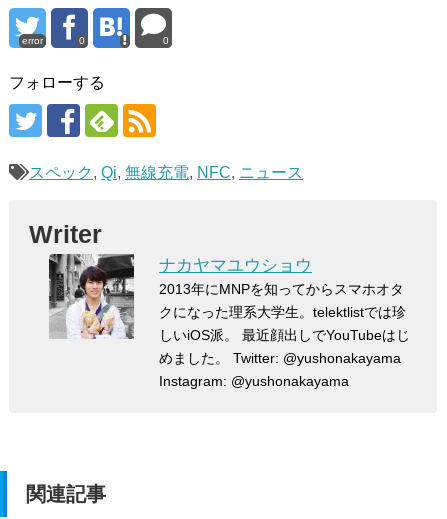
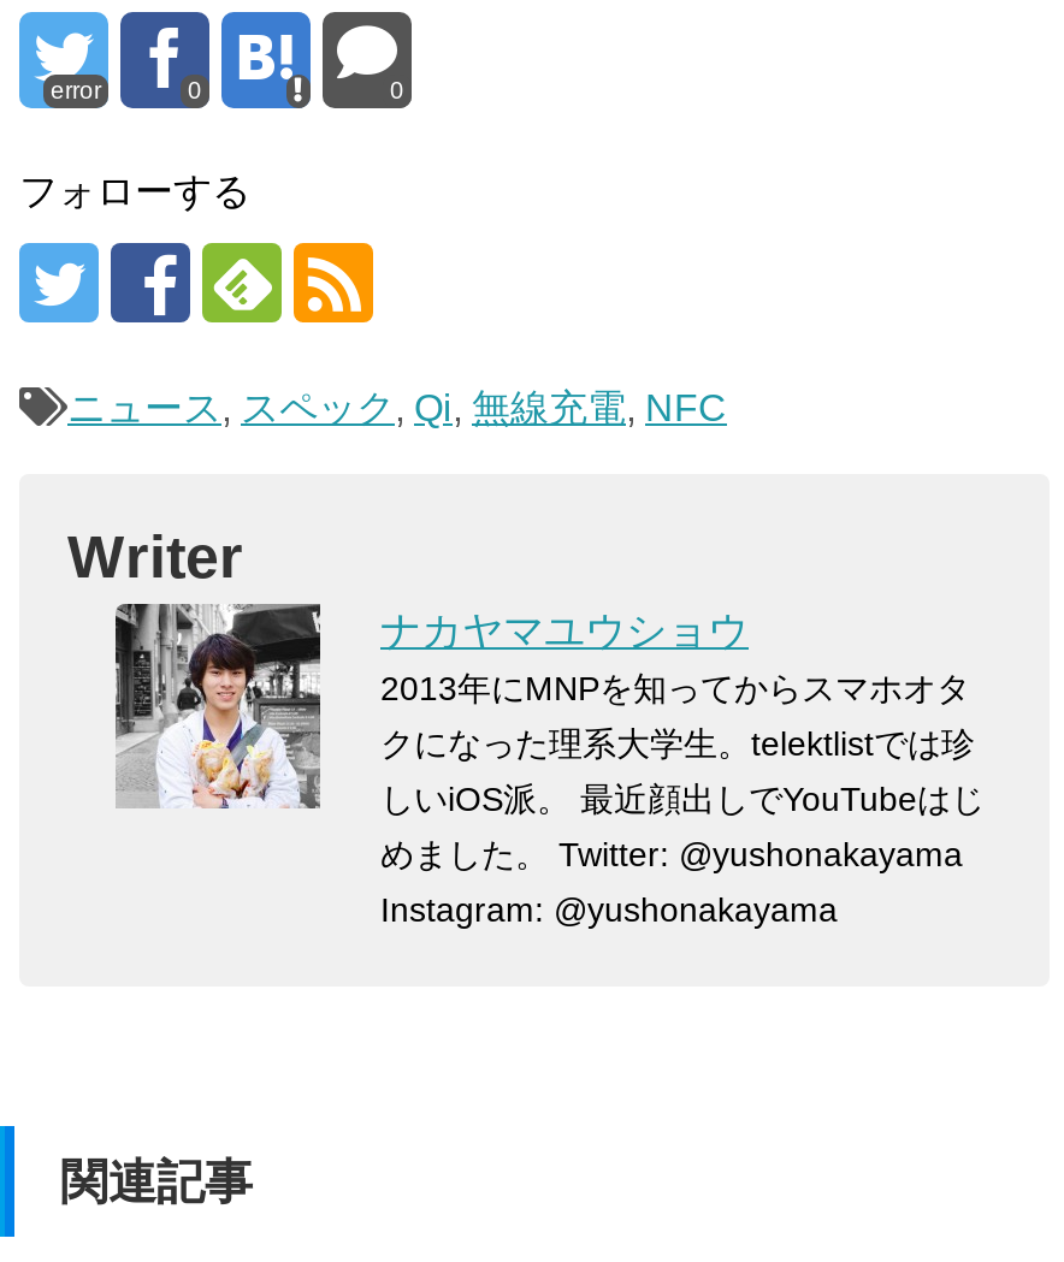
- スペック, Qi,無線充電, NFC,ニュース
+ ニュース,スペック, Qi,無線充電, NFC
